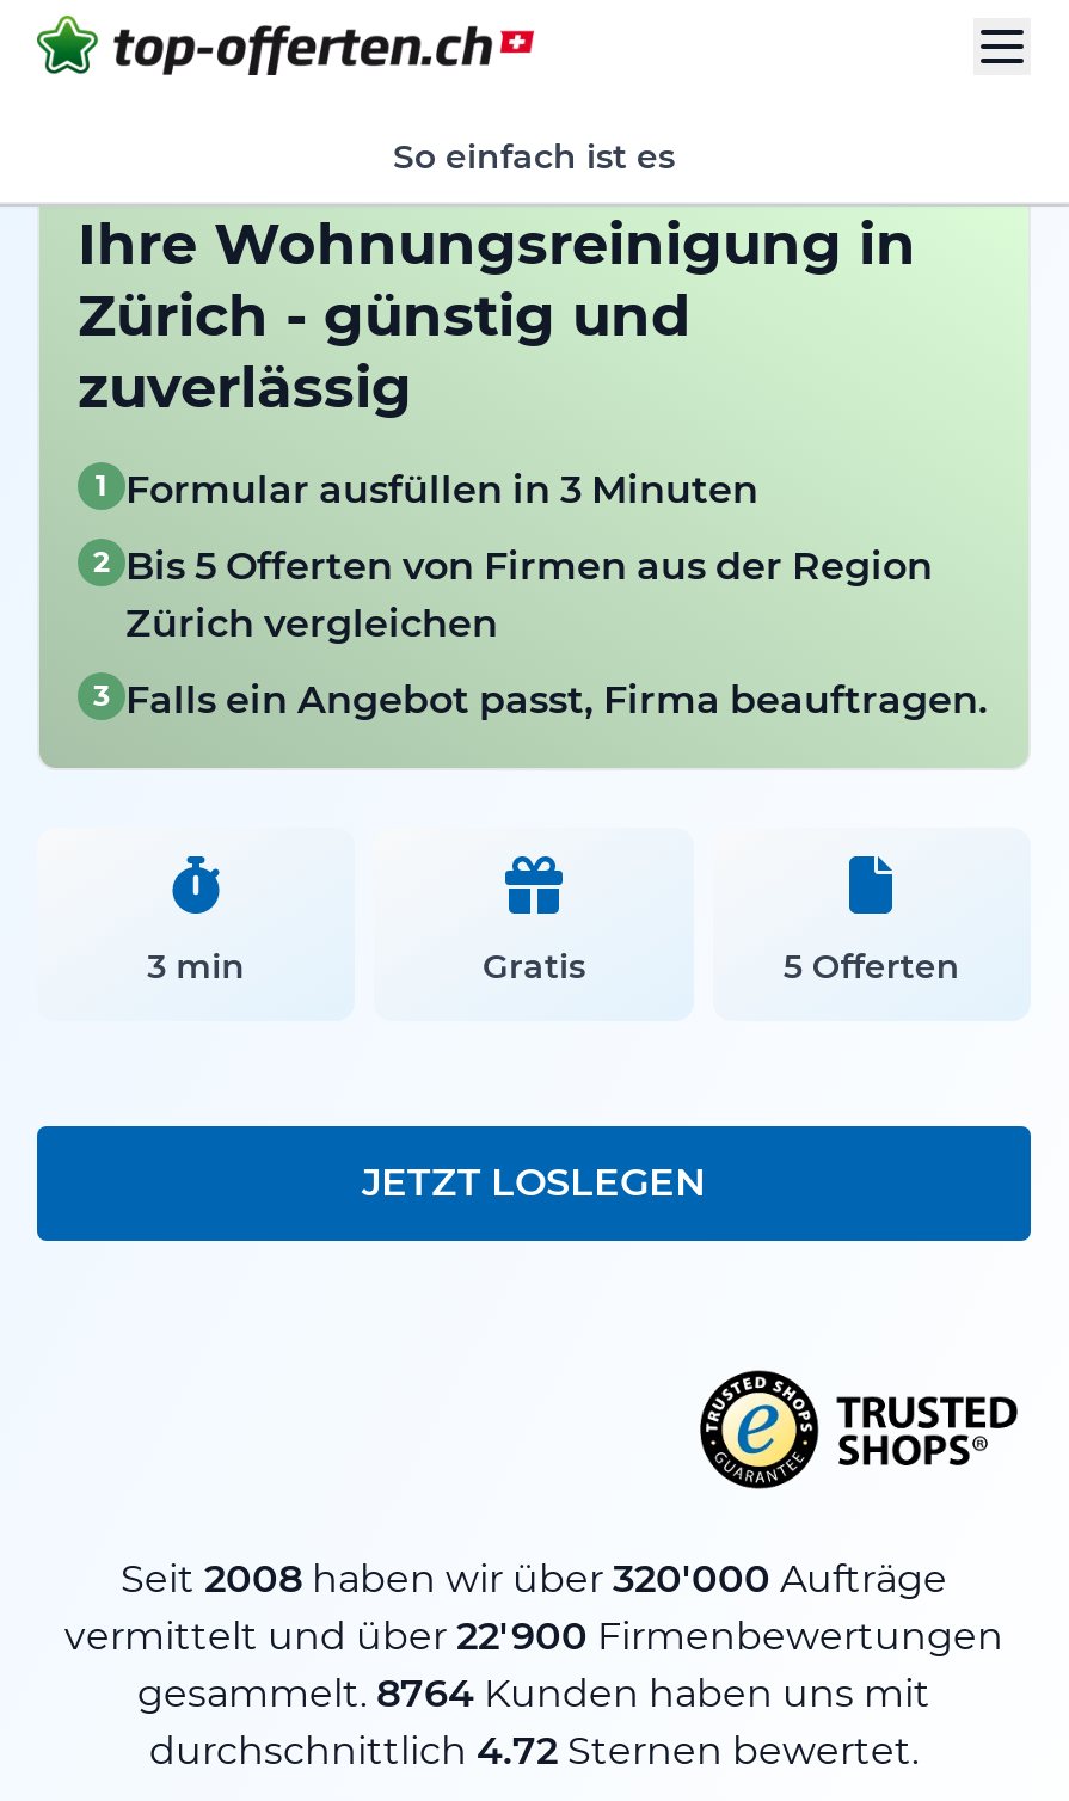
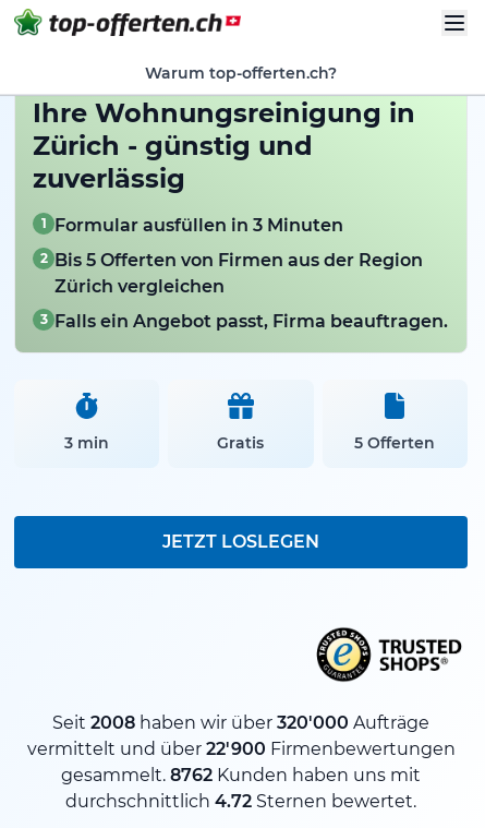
- So einfach ist es
+ Warum top-offerten.ch?

- gesammelt. 8764 Kunden haben uns mit
+ gesammelt. 8762 Kunden haben uns mit
